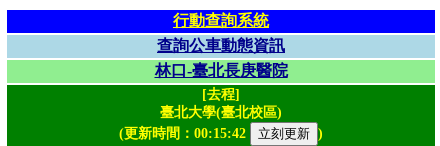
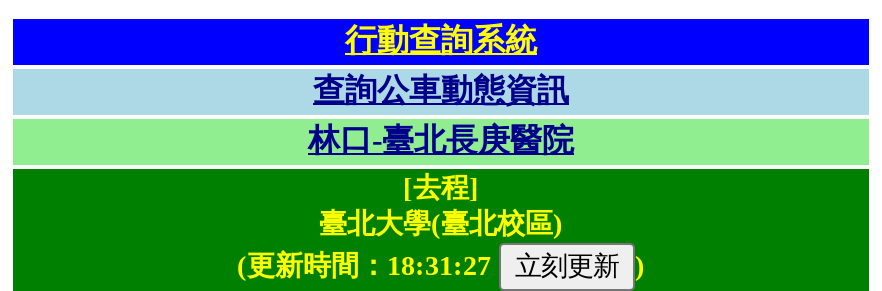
- (更新時間：00:15:42
+ (更新時間：18:31:27
